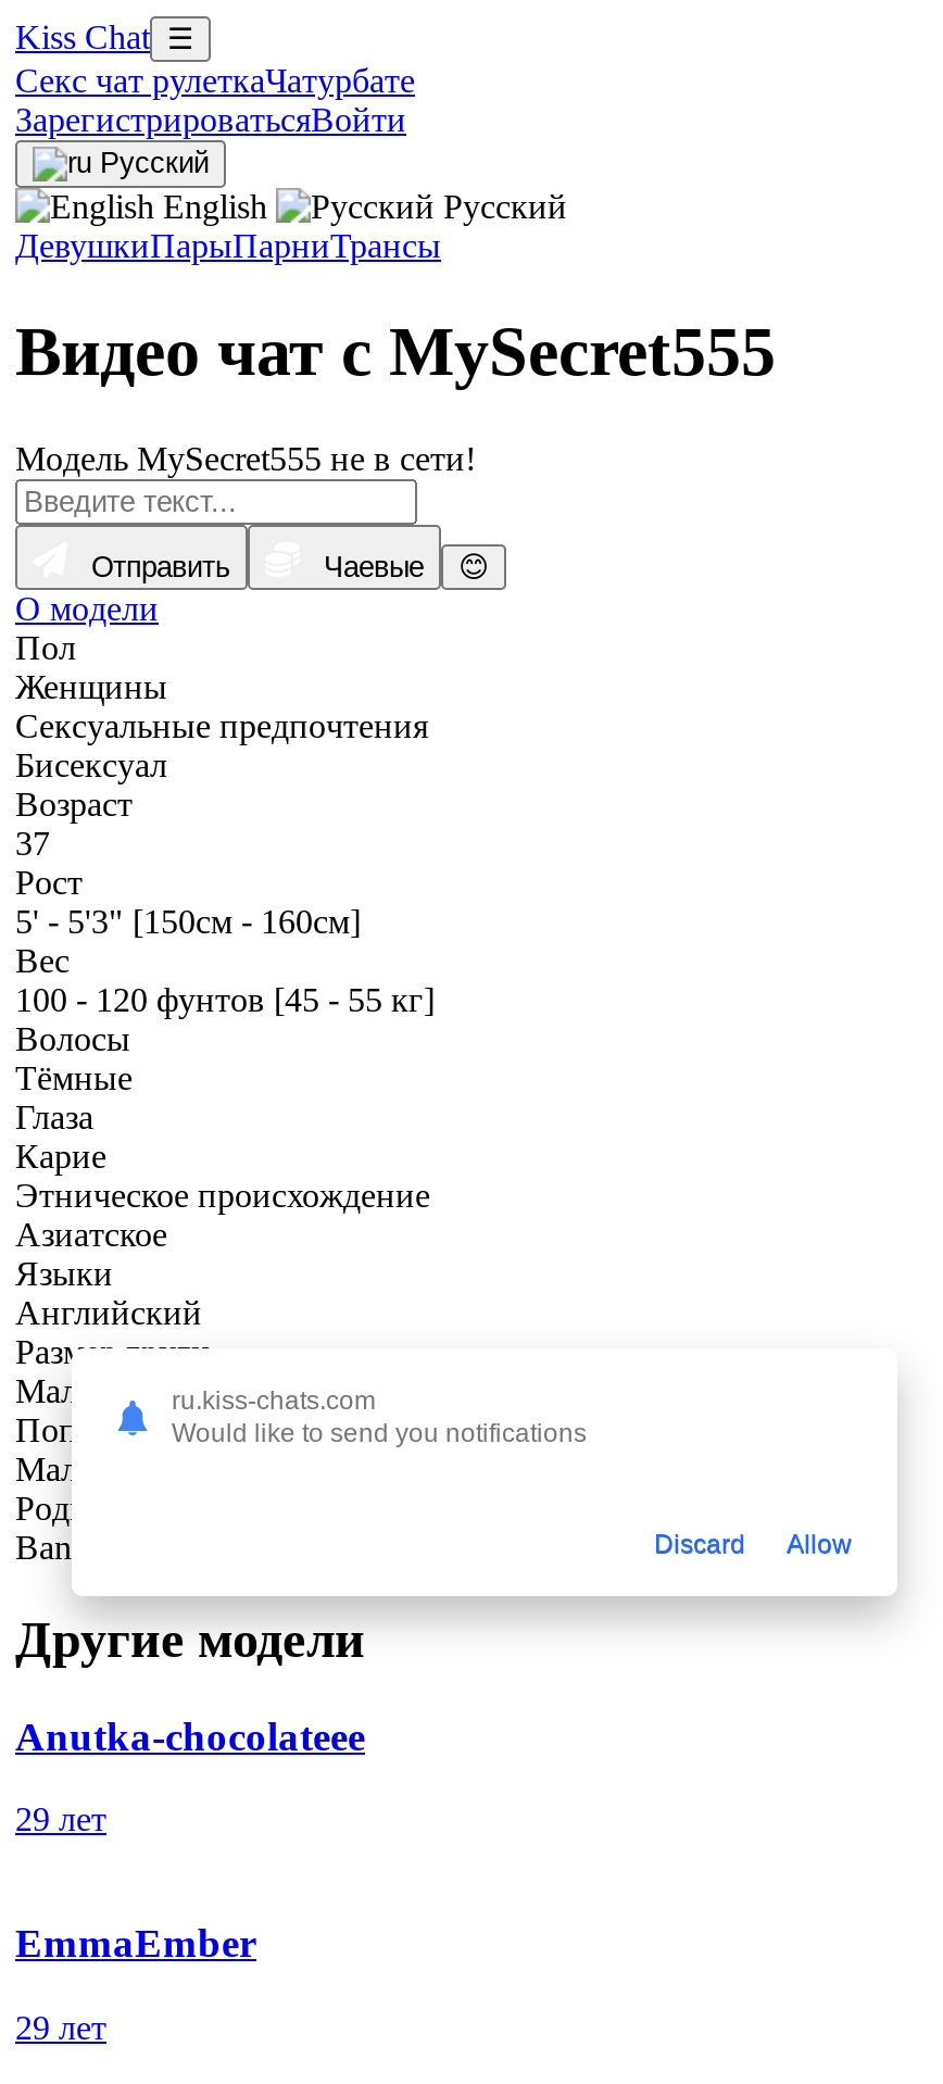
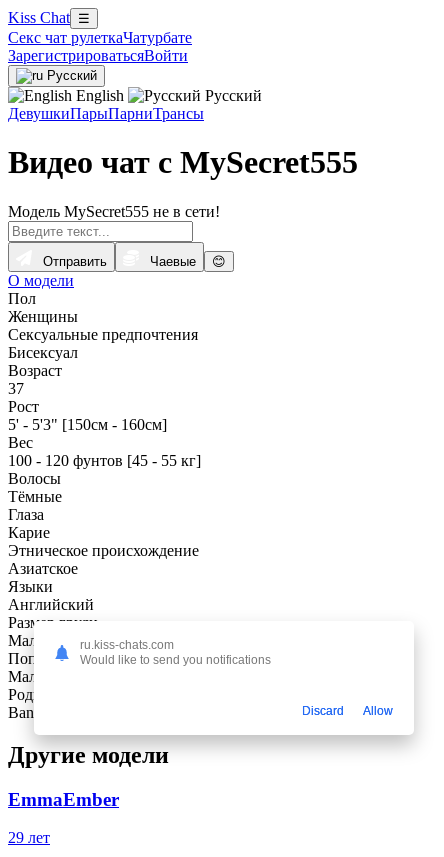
- Anutka-chocolateee
- 29 лет
